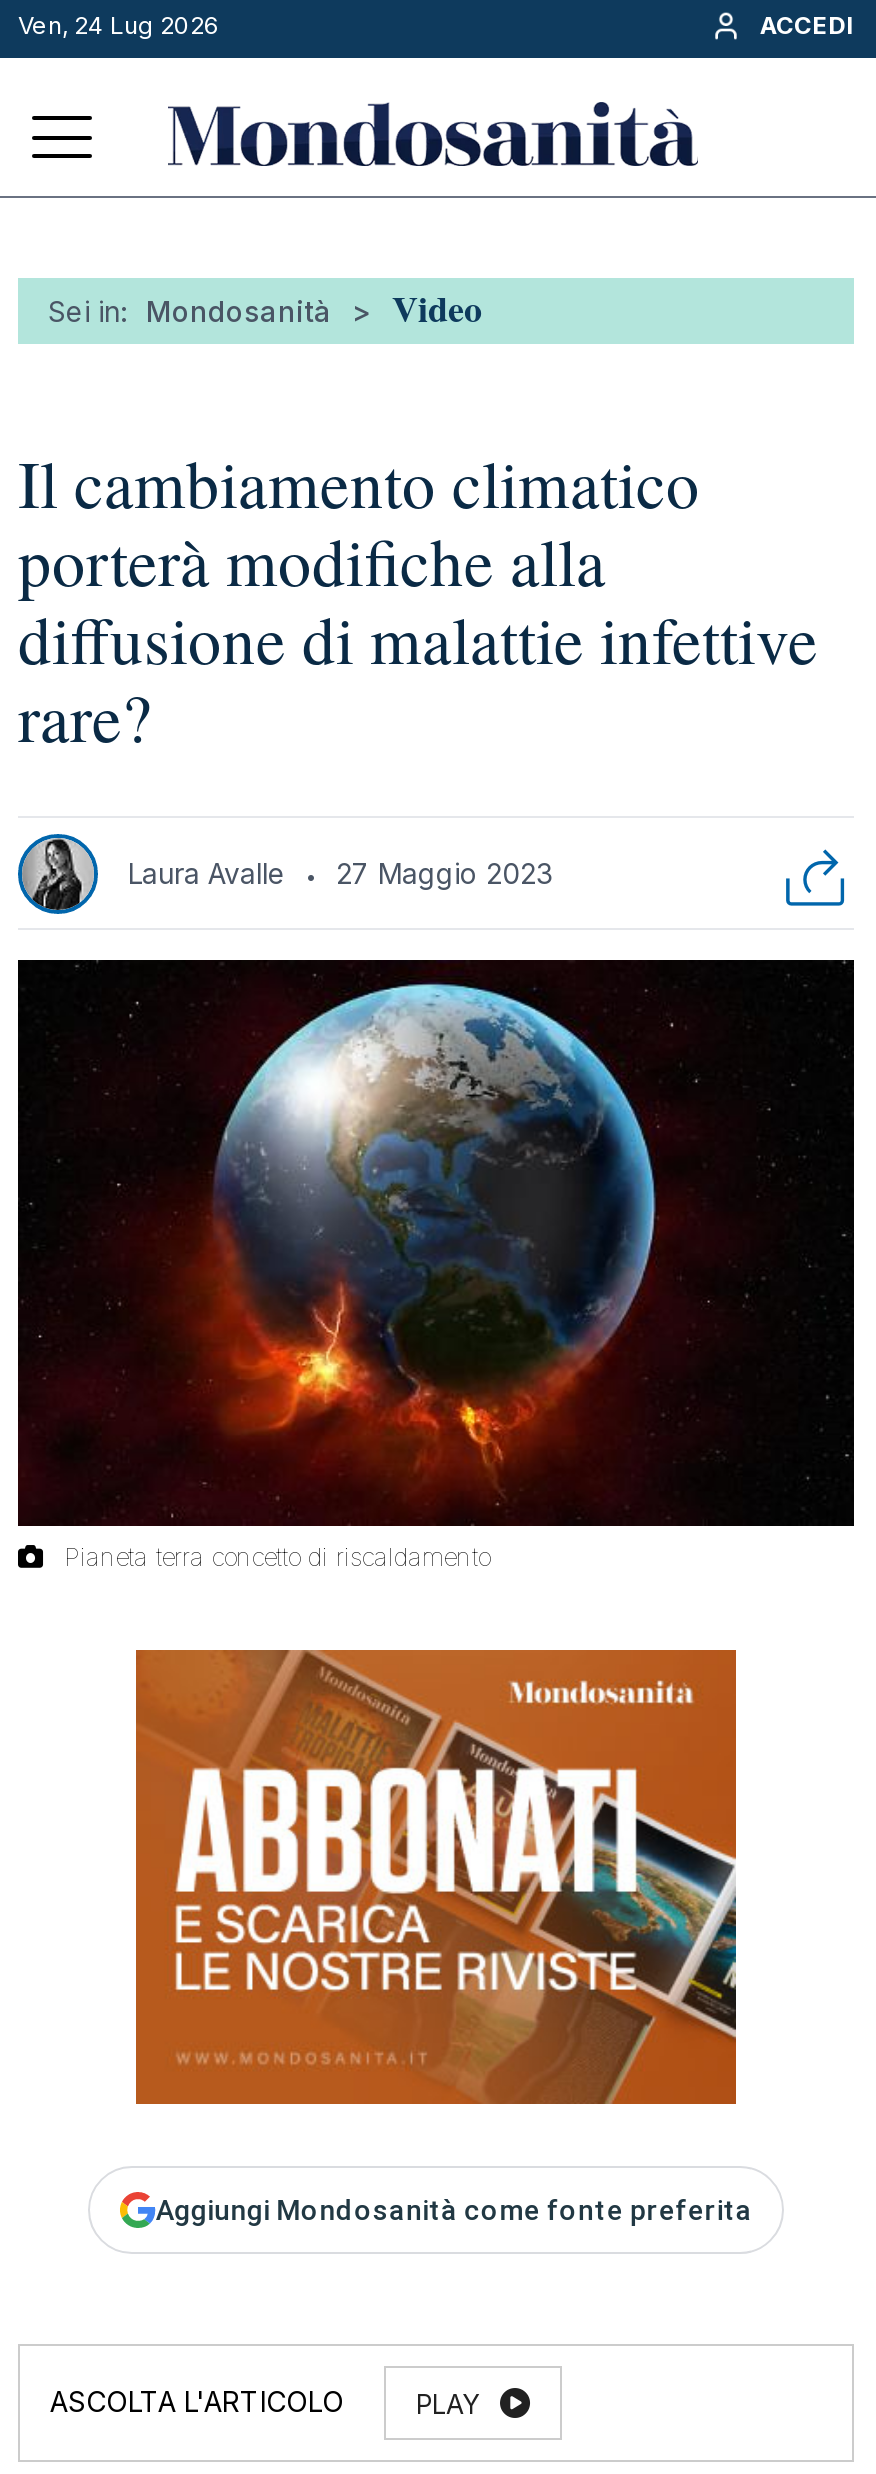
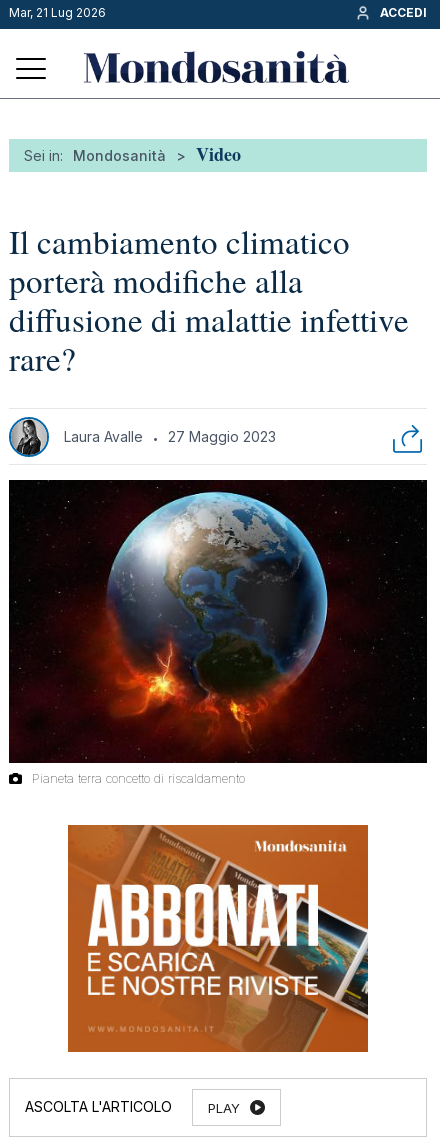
- Ven, 24 Lug 2026
+ Mar, 21 Lug 2026

- Aggiungi Mondosanità come fonte preferita
